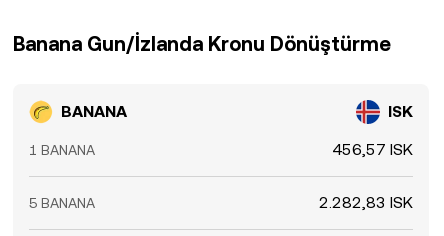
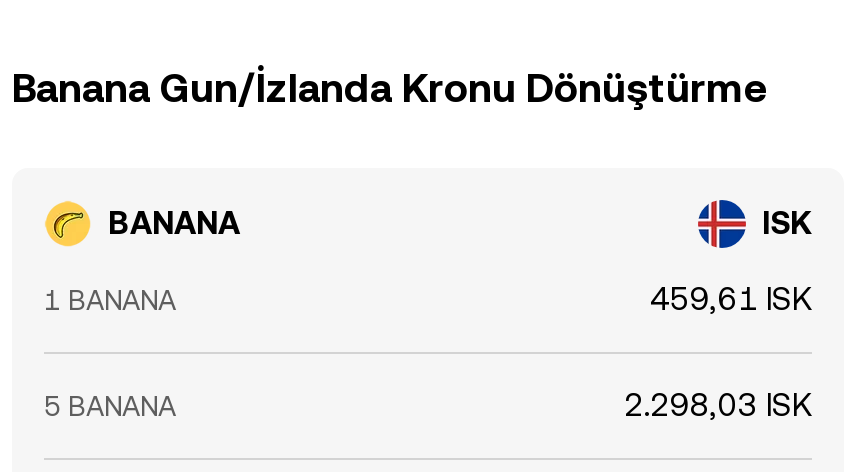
- 456,57 ISK
+ 459,61 ISK

- 2.282,83 ISK
+ 2.298,03 ISK
